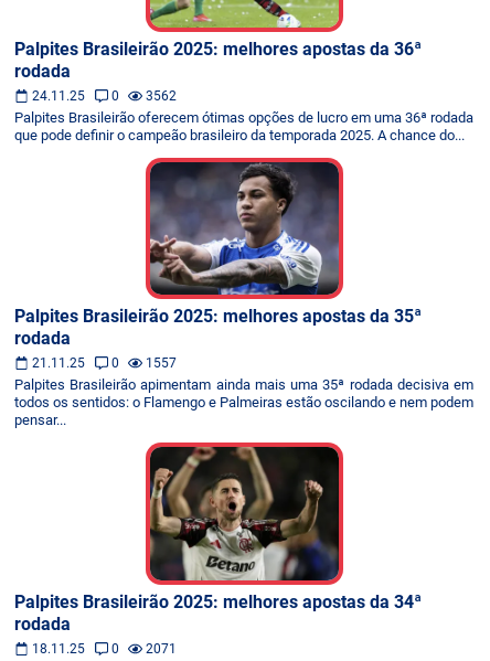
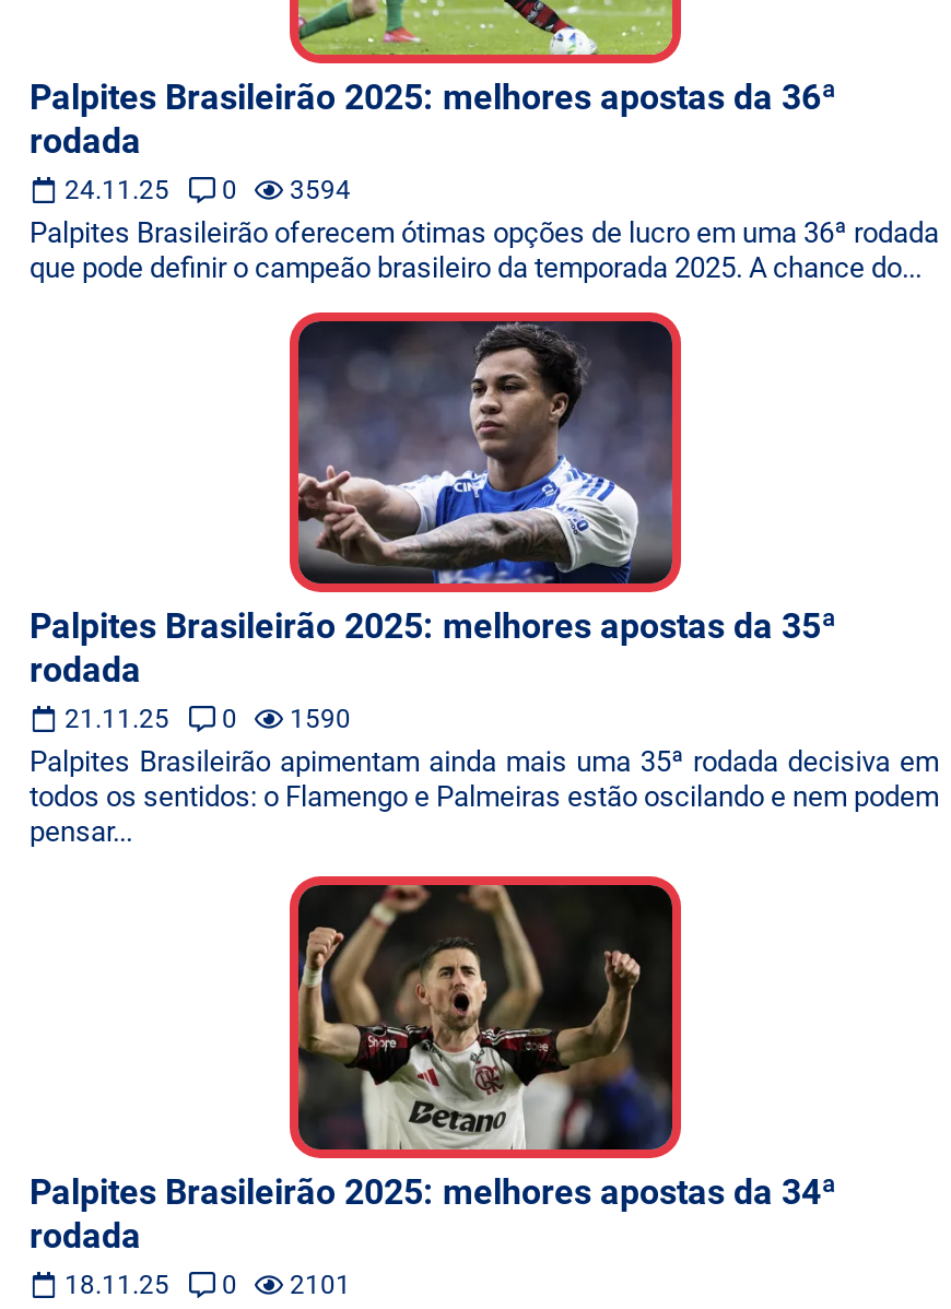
- 24.11.25 0 3562
+ 24.11.25 0 3594

- 21.11.25 0 1557
+ 21.11.25 0 1590

- 18.11.25 0 2071
+ 18.11.25 0 2101
